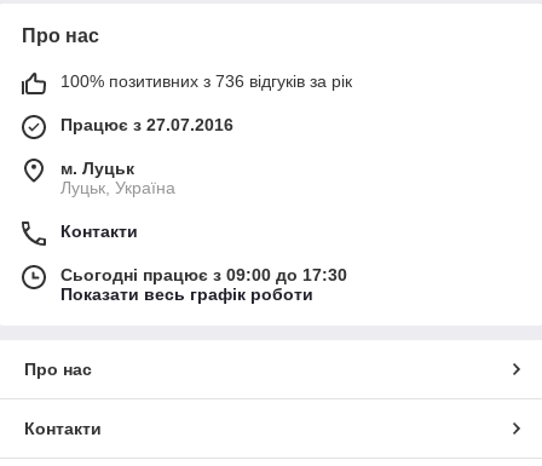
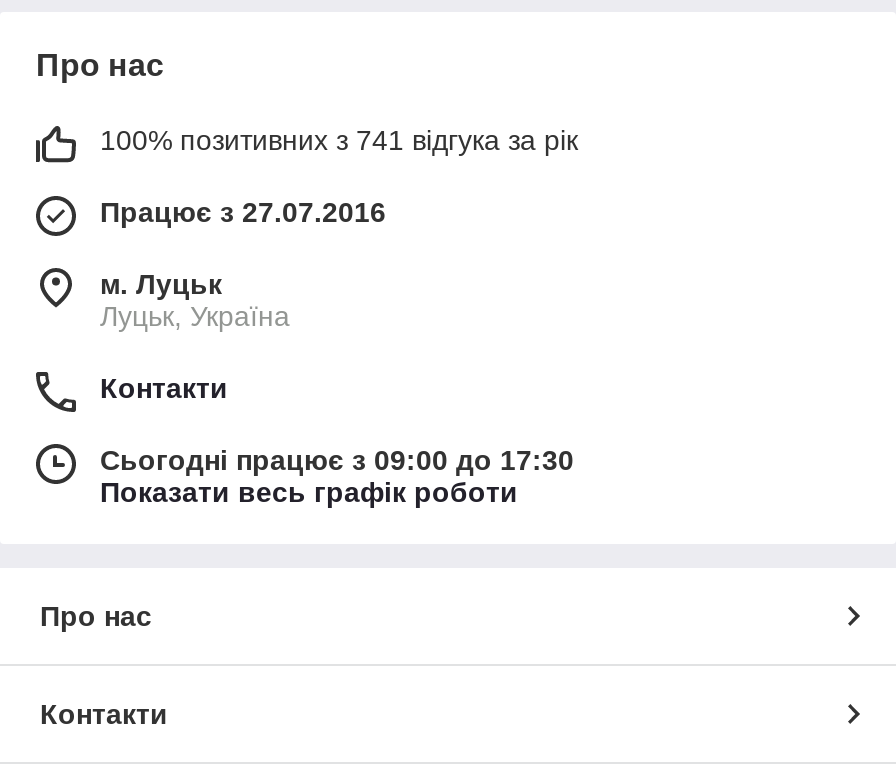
- 100% позитивних з 736 відгуків за рік
+ 100% позитивних з 741 відгука за рік
